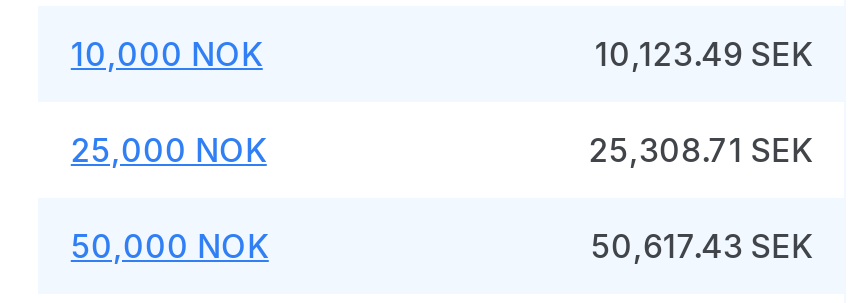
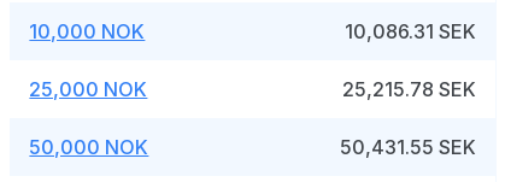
- 10,123.49 SEK
+ 10,086.31 SEK

- 25,308.71 SEK
+ 25,215.78 SEK

- 50,617.43 SEK
+ 50,431.55 SEK
